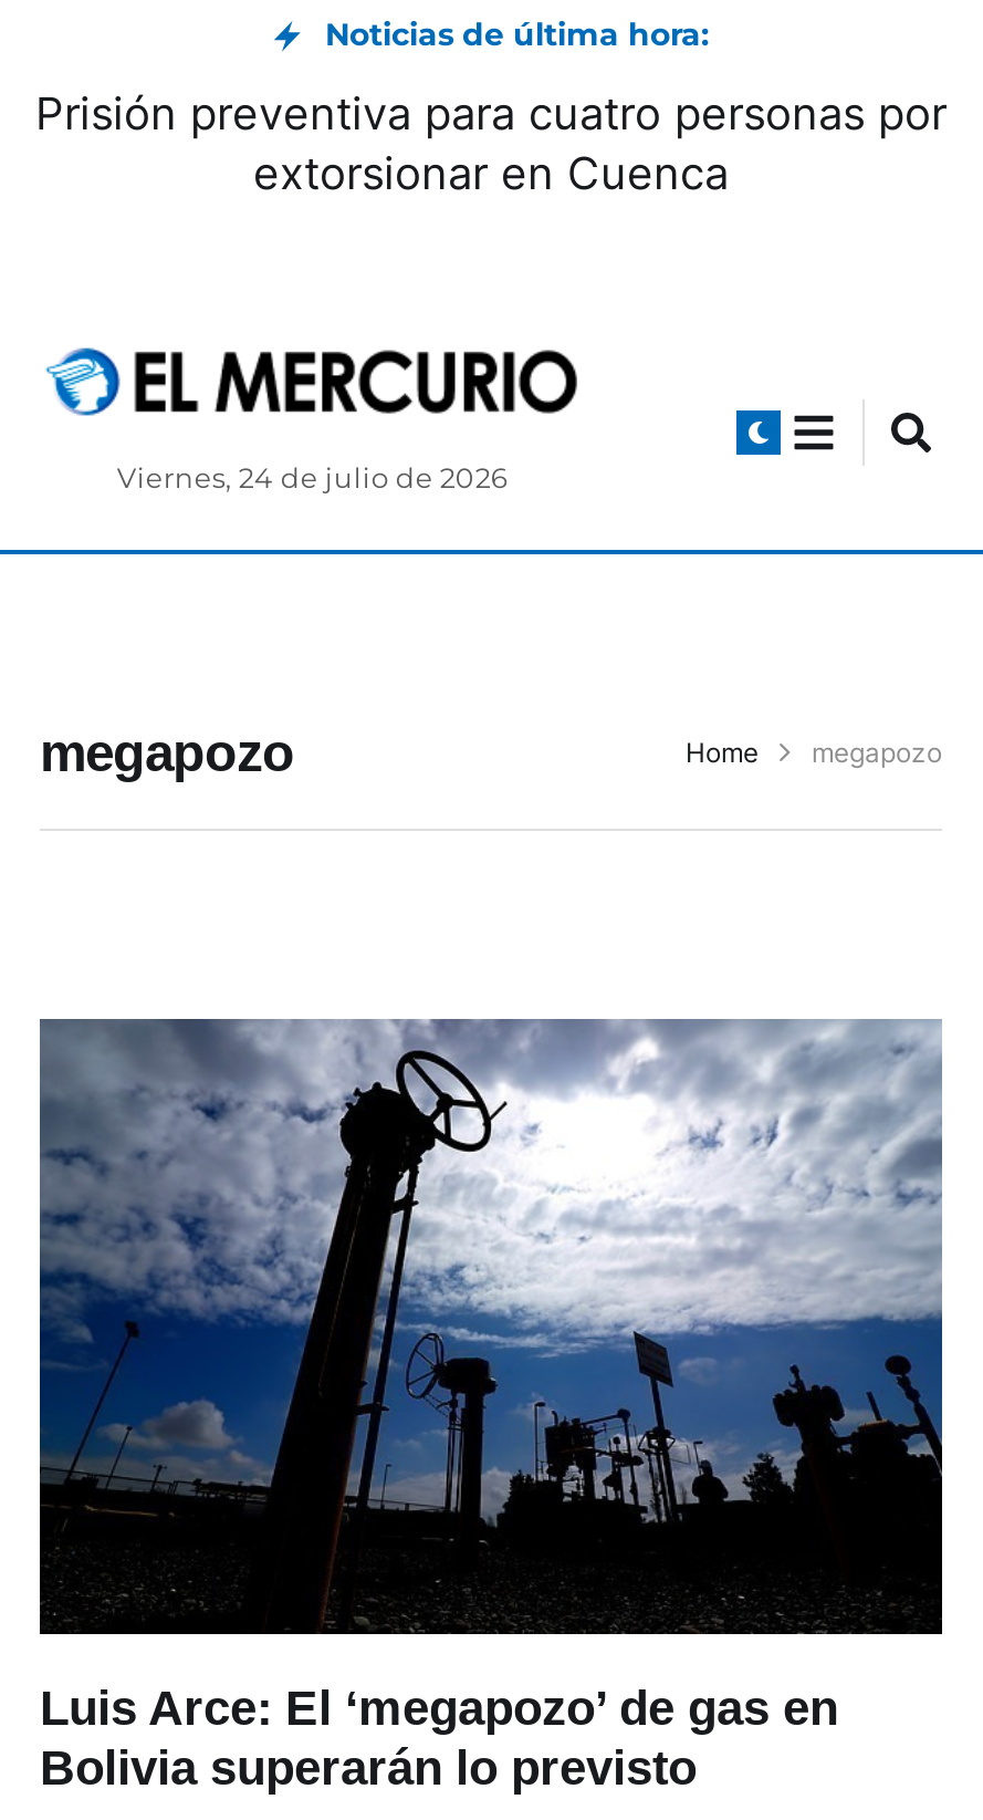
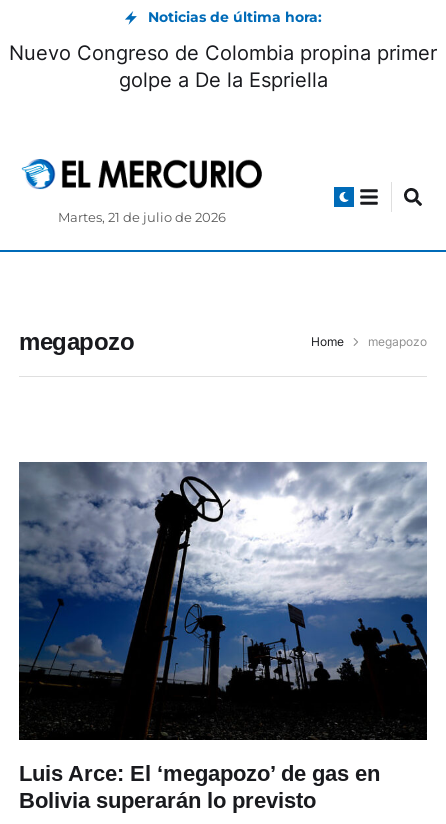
- Prisión preventiva para cuatro personas por
- extorsionar en Cuenca
+ Nuevo Congreso de Colombia propina primer
+ golpe a De la Espriella

- Viernes, 24 de julio de 2026
+ Martes, 21 de julio de 2026
